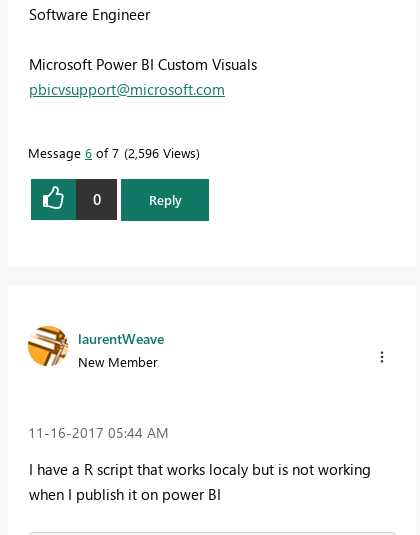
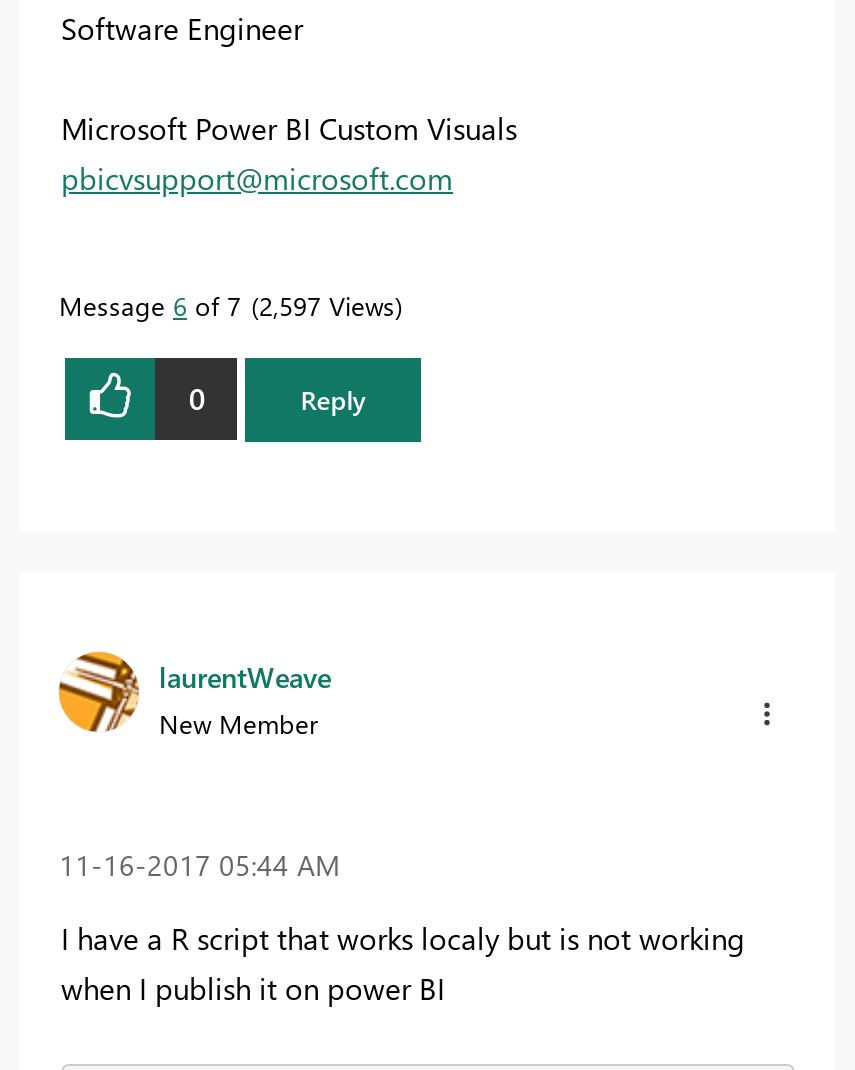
- Message 6 of 7 2,596 Views
+ Message 6 of 7 2,597 Views
